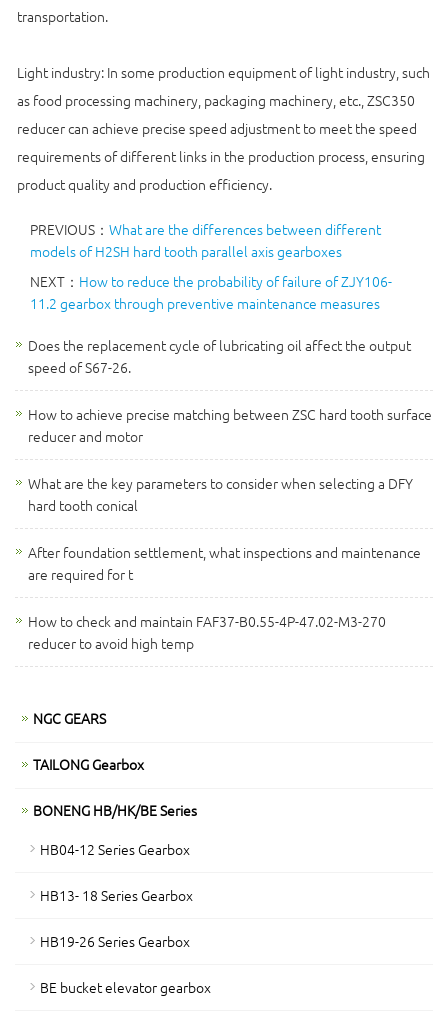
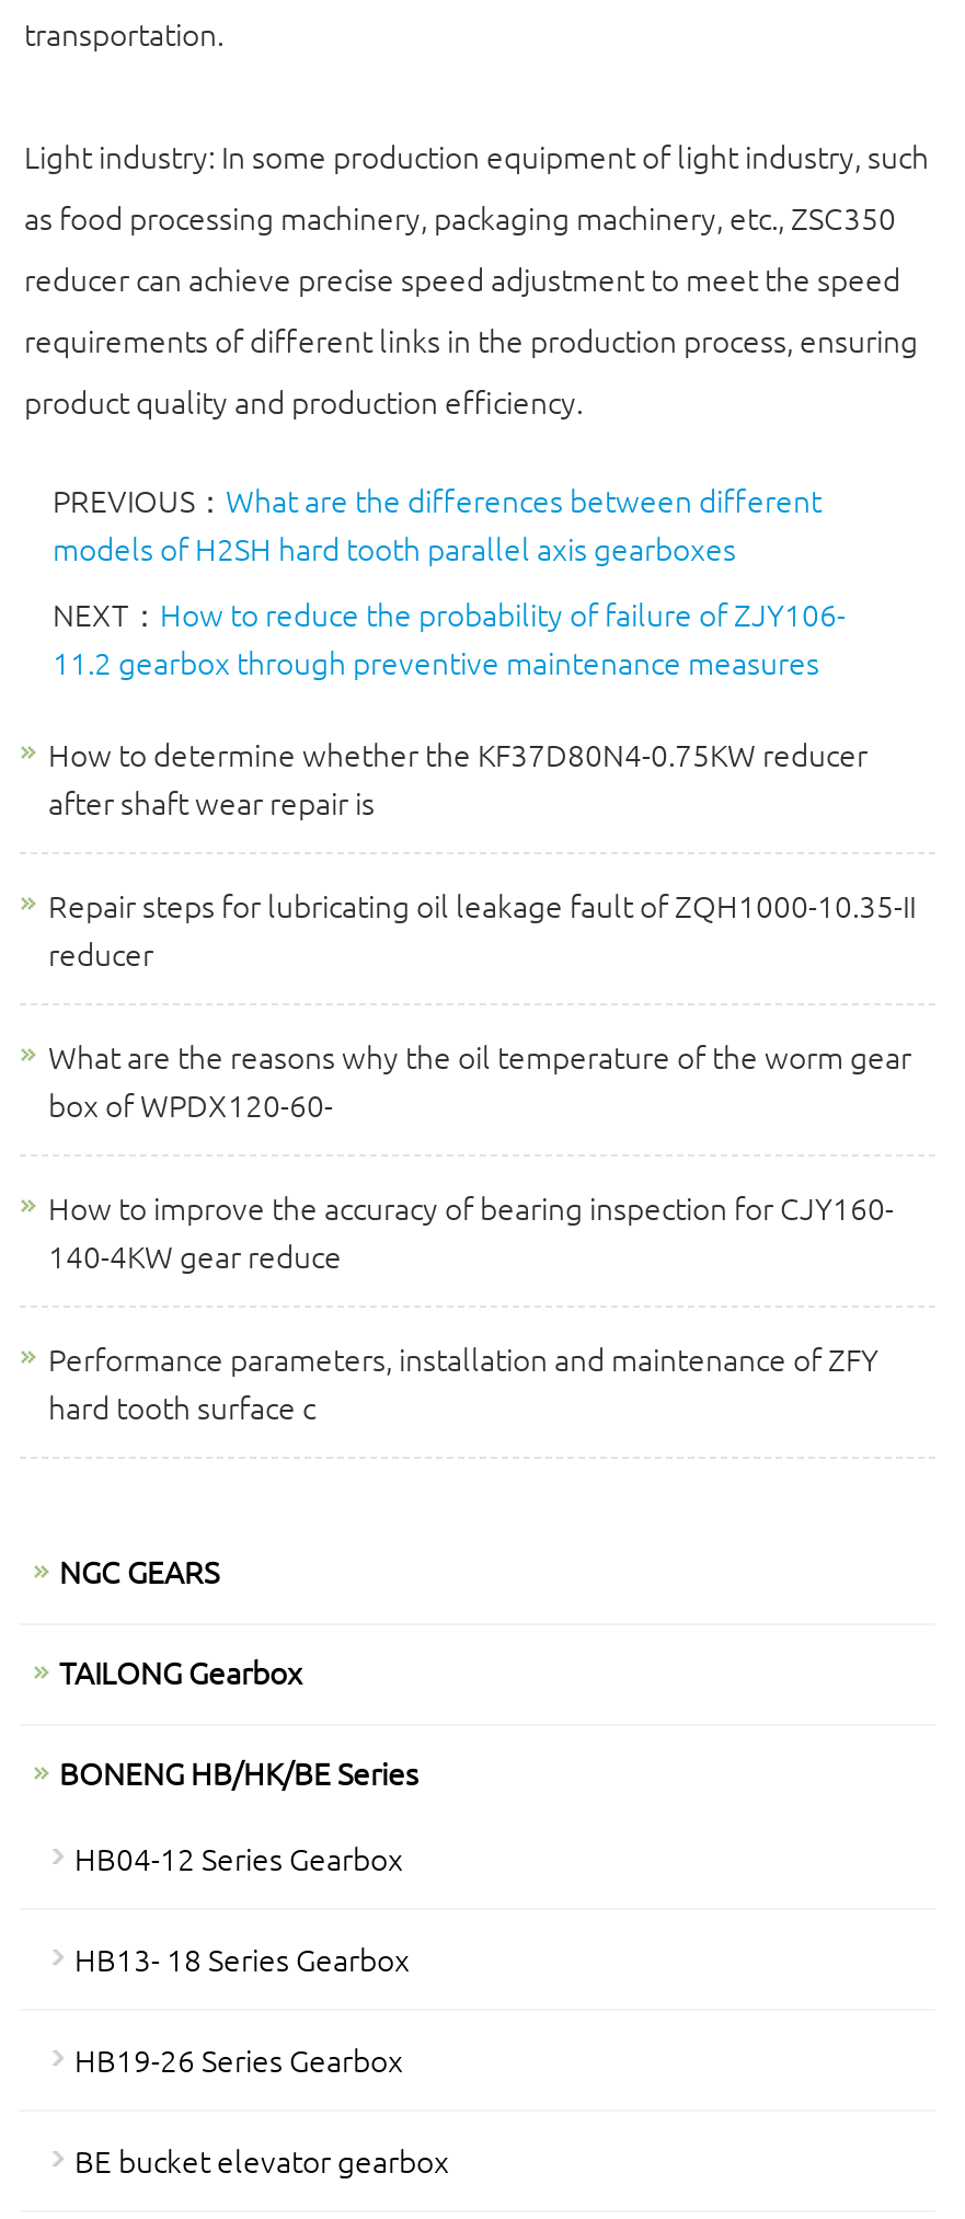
- Does the replacement cycle of lubricating oil affect the output
- speed of S67-26.
+ How to determine whether the KF37D80N4-0.75KW reducer
+ after shaft wear repair is

- How to achieve precise matching between ZSC hard tooth surface
- reducer and motor
+ Repair steps for lubricating oil leakage fault of ZQH1000-10.35-II
+ reducer

- What are the key parameters to consider when selecting a DFY
- hard tooth conical
+ What are the reasons why the oil temperature of the worm gear
+ box of WPDX120-60-

- After foundation settlement, what inspections and maintenance
- are required for t
+ How to improve the accuracy of bearing inspection for CJY160-
+ 140-4KW gear reduce

- How to check and maintain FAF37-B0.55-4P-47.02-M3-270
- reducer to avoid high temp
+ Performance parameters, installation and maintenance of ZFY
+ hard tooth surface c
